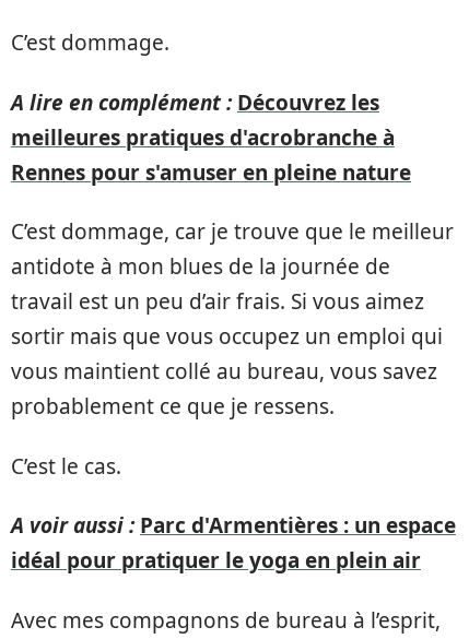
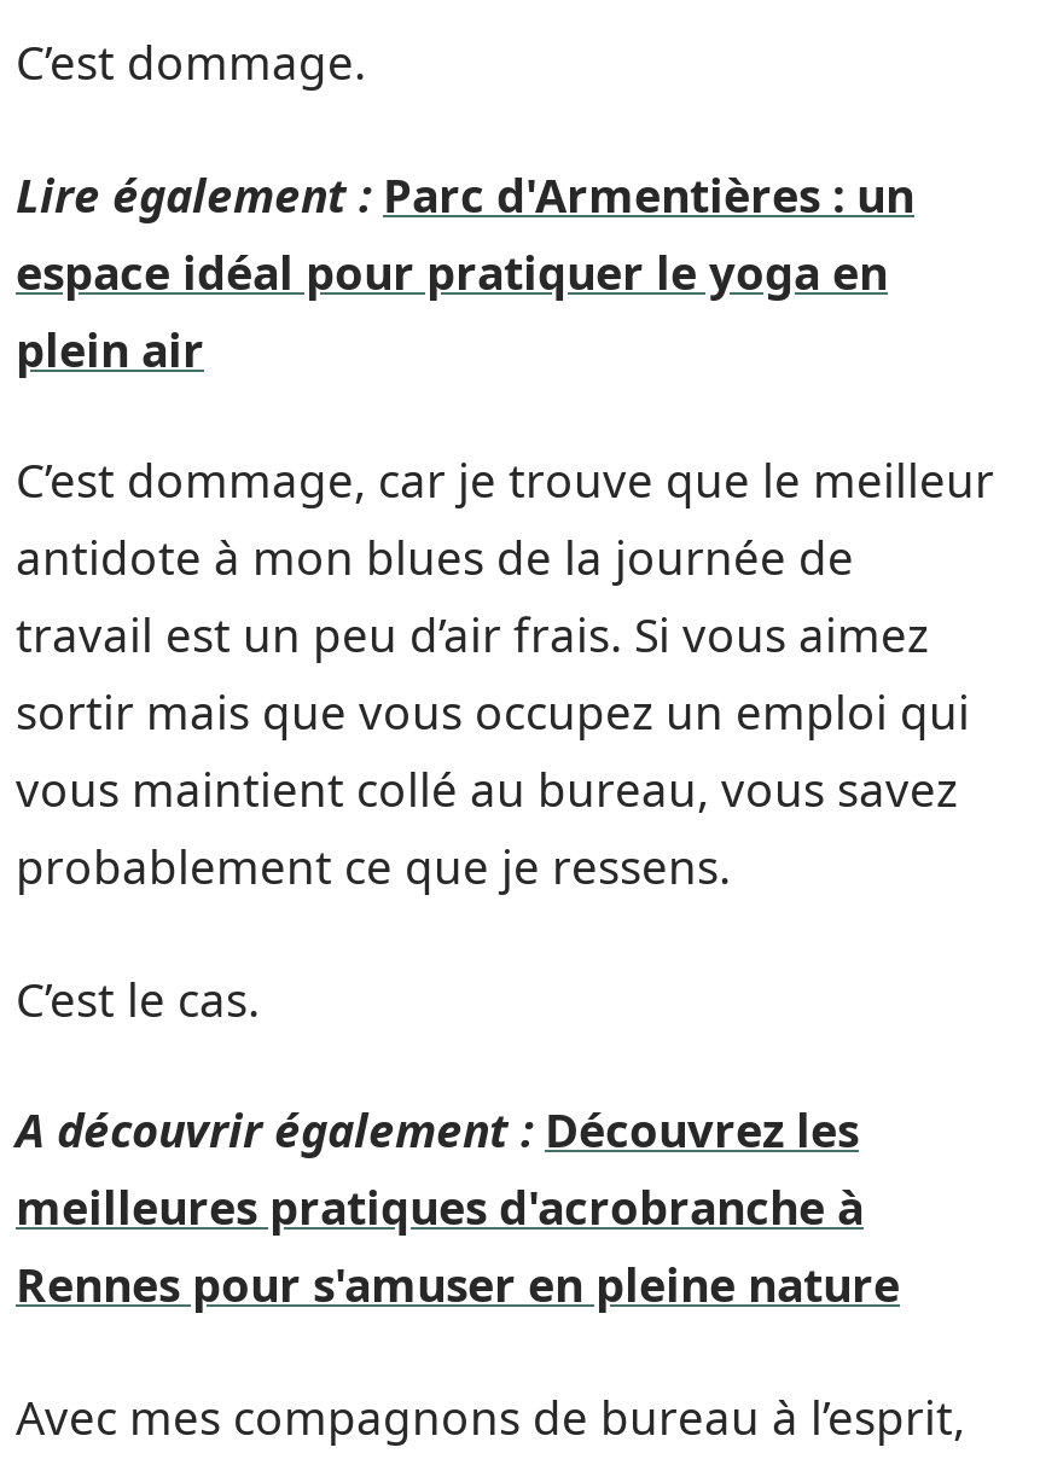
- A lire en complément : Découvrez les
+ Lire également : Parc d'Armentières : un
+ espace idéal pour pratiquer le yoga en
+ plein air

moved down: meilleures pratiques d'acrobranche à | Rennes pour s'amuser en pleine nature

- A voir aussi : Parc d'Armentières : un espace
- idéal pour pratiquer le yoga en plein air
+ A découvrir également : Découvrez les
